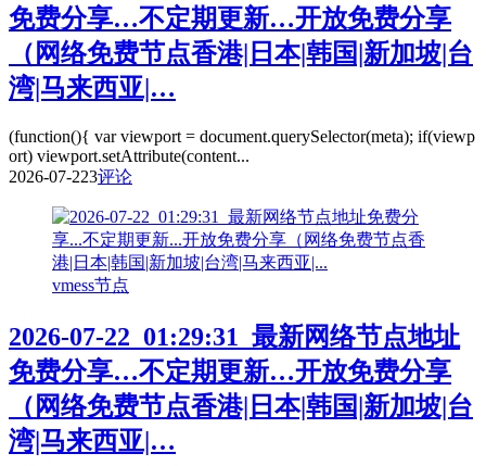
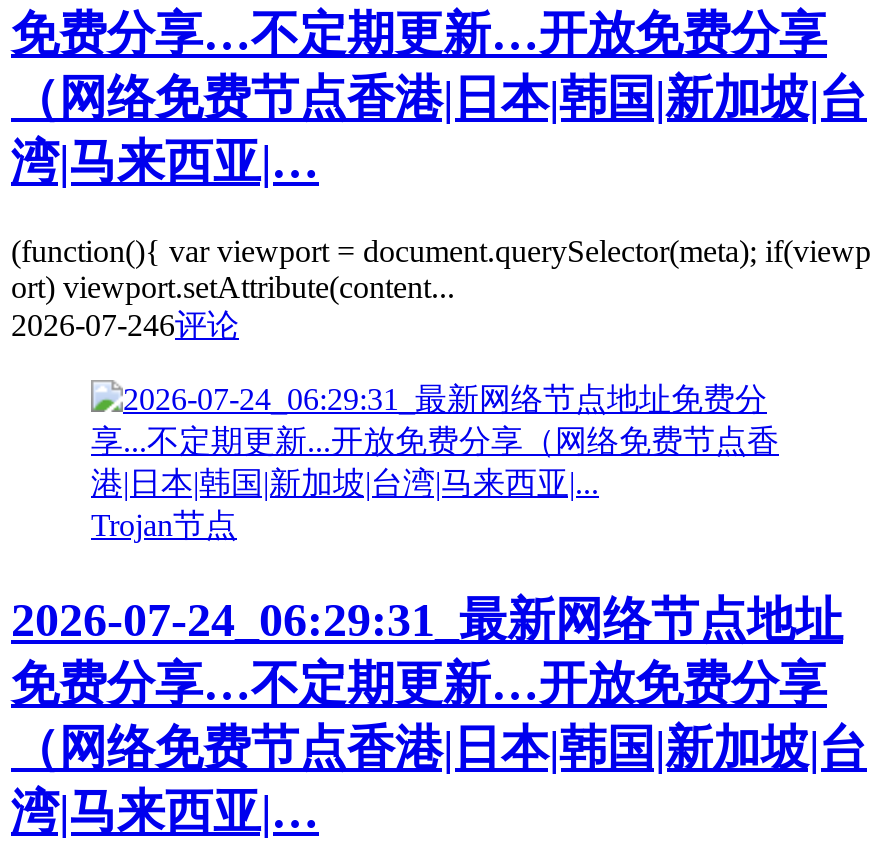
- 2026-07-223评论
+ 2026-07-246评论

- vmess节点
+ Trojan节点

- 2026-07-22_01:29:31_最新网络节点地址
+ 2026-07-24_06:29:31_最新网络节点地址
